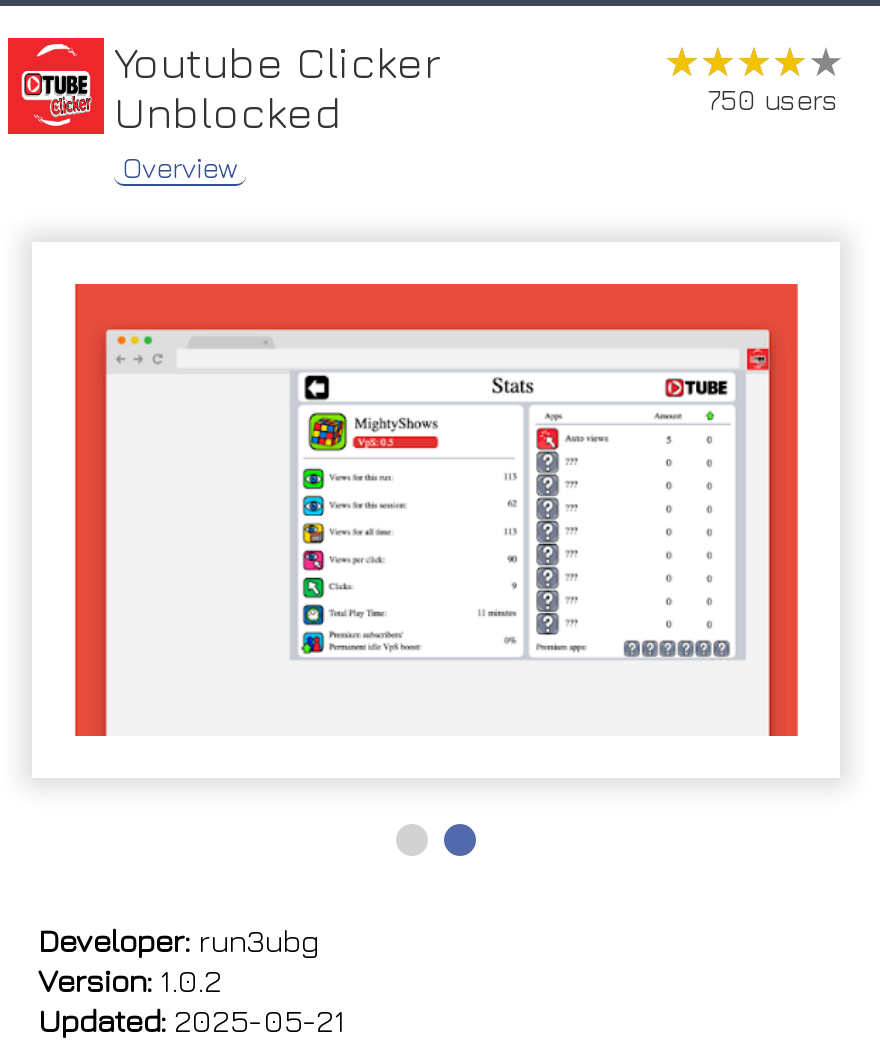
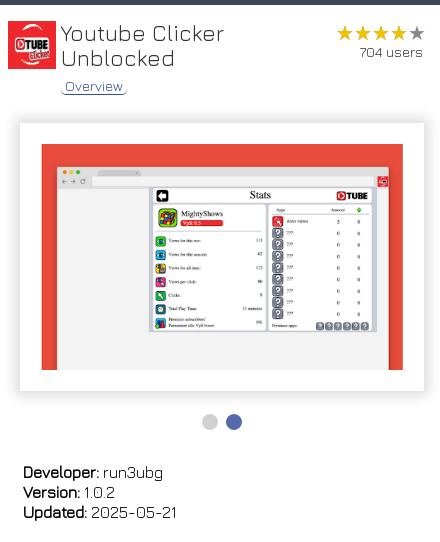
- 750 users
+ 704 users
